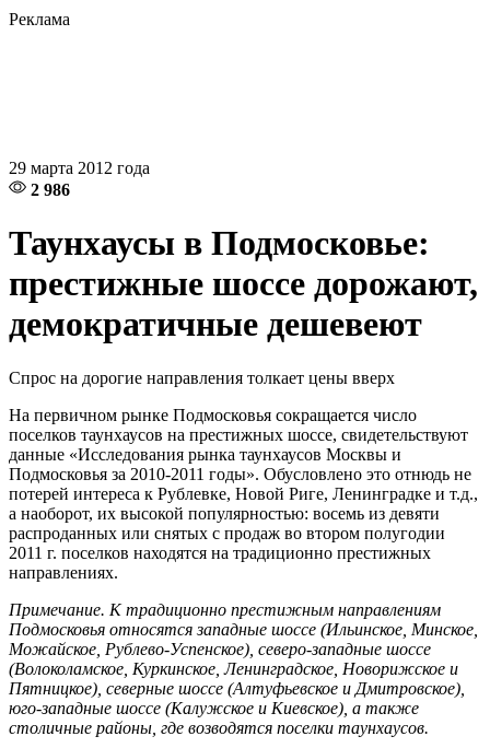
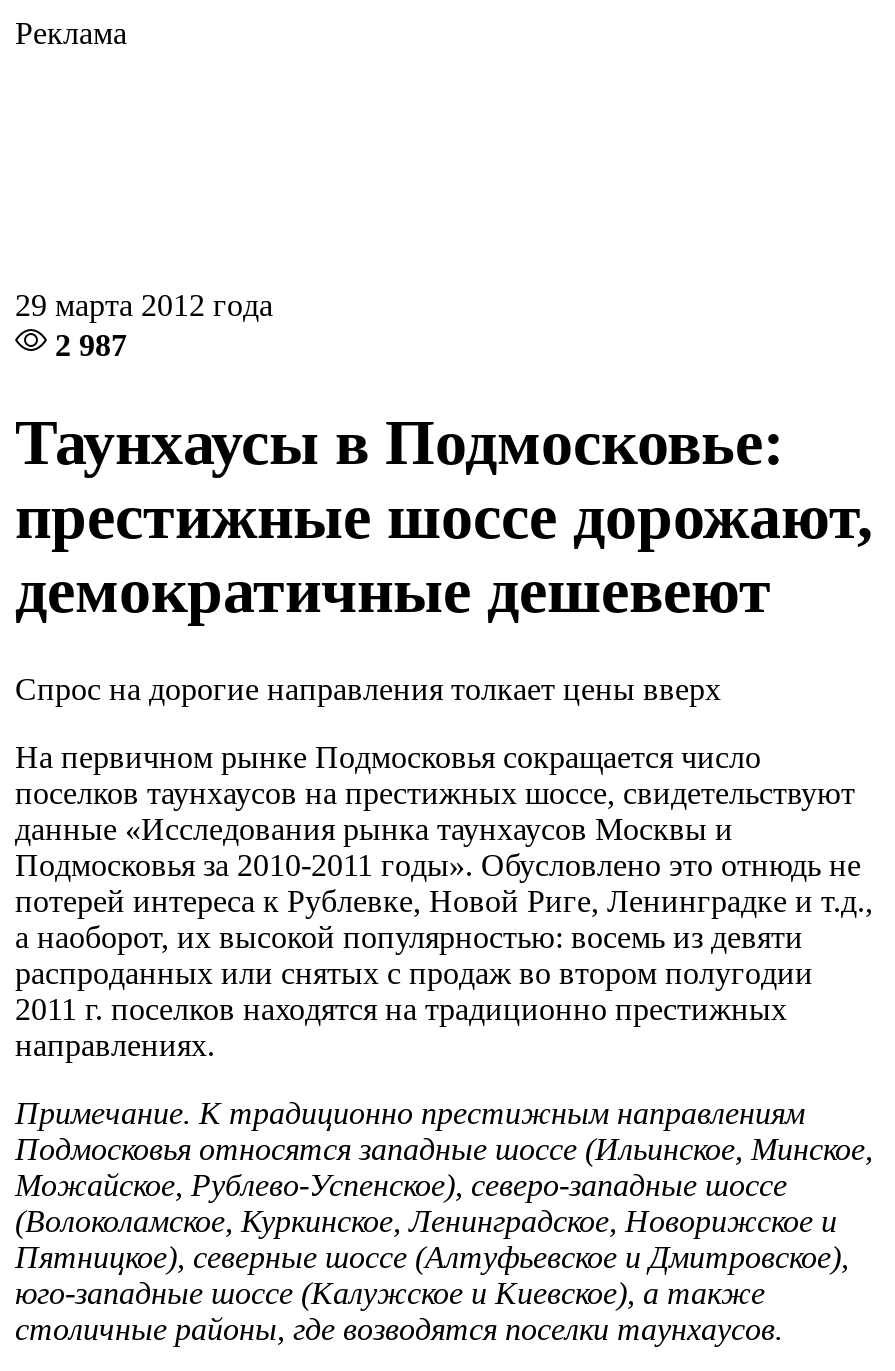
- 2 986
+ 2 987
